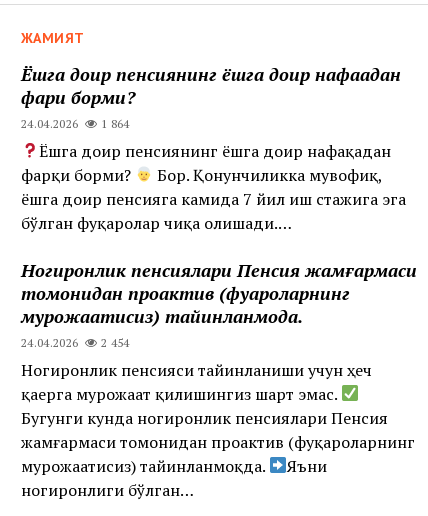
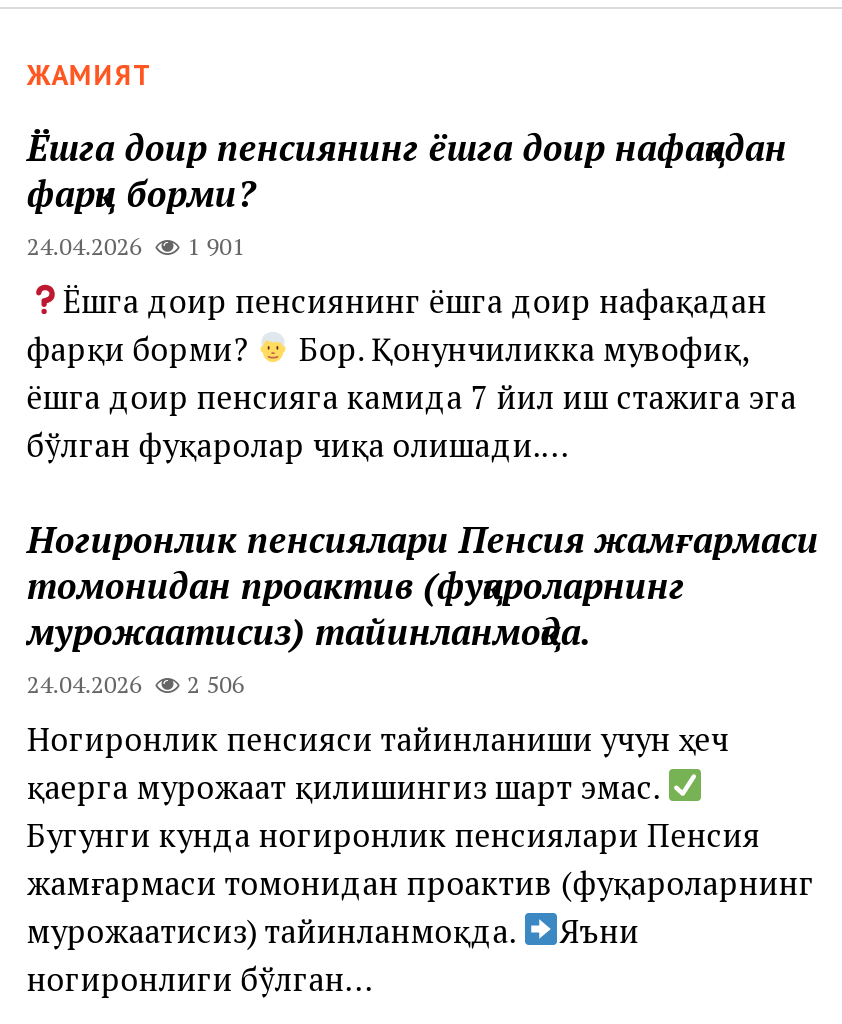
- 24.04.2026 1 864
+ 24.04.2026 1 901

- 24.04.2026 2 454
+ 24.04.2026 2 506
